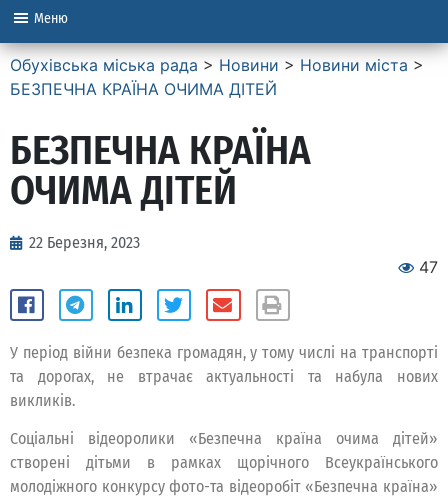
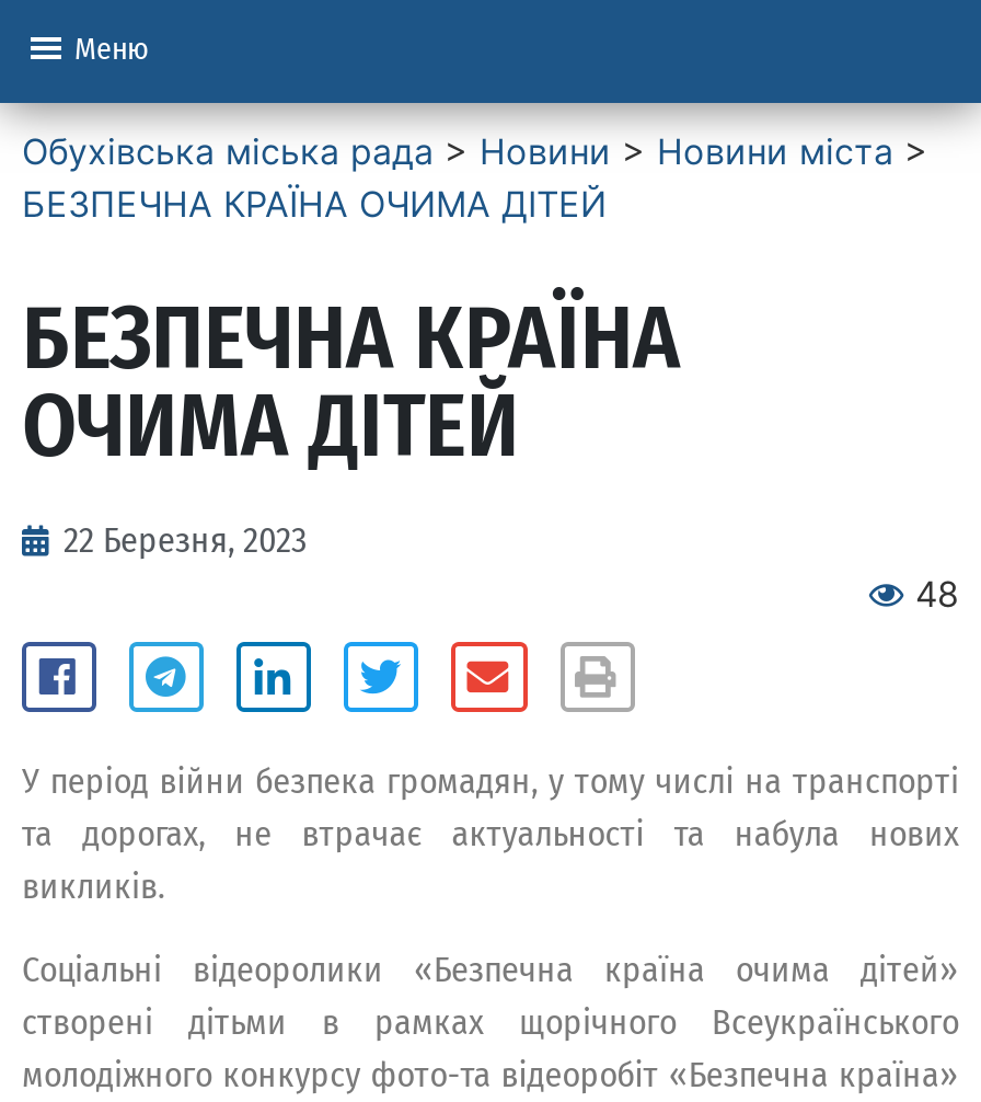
- 47
+ 48
